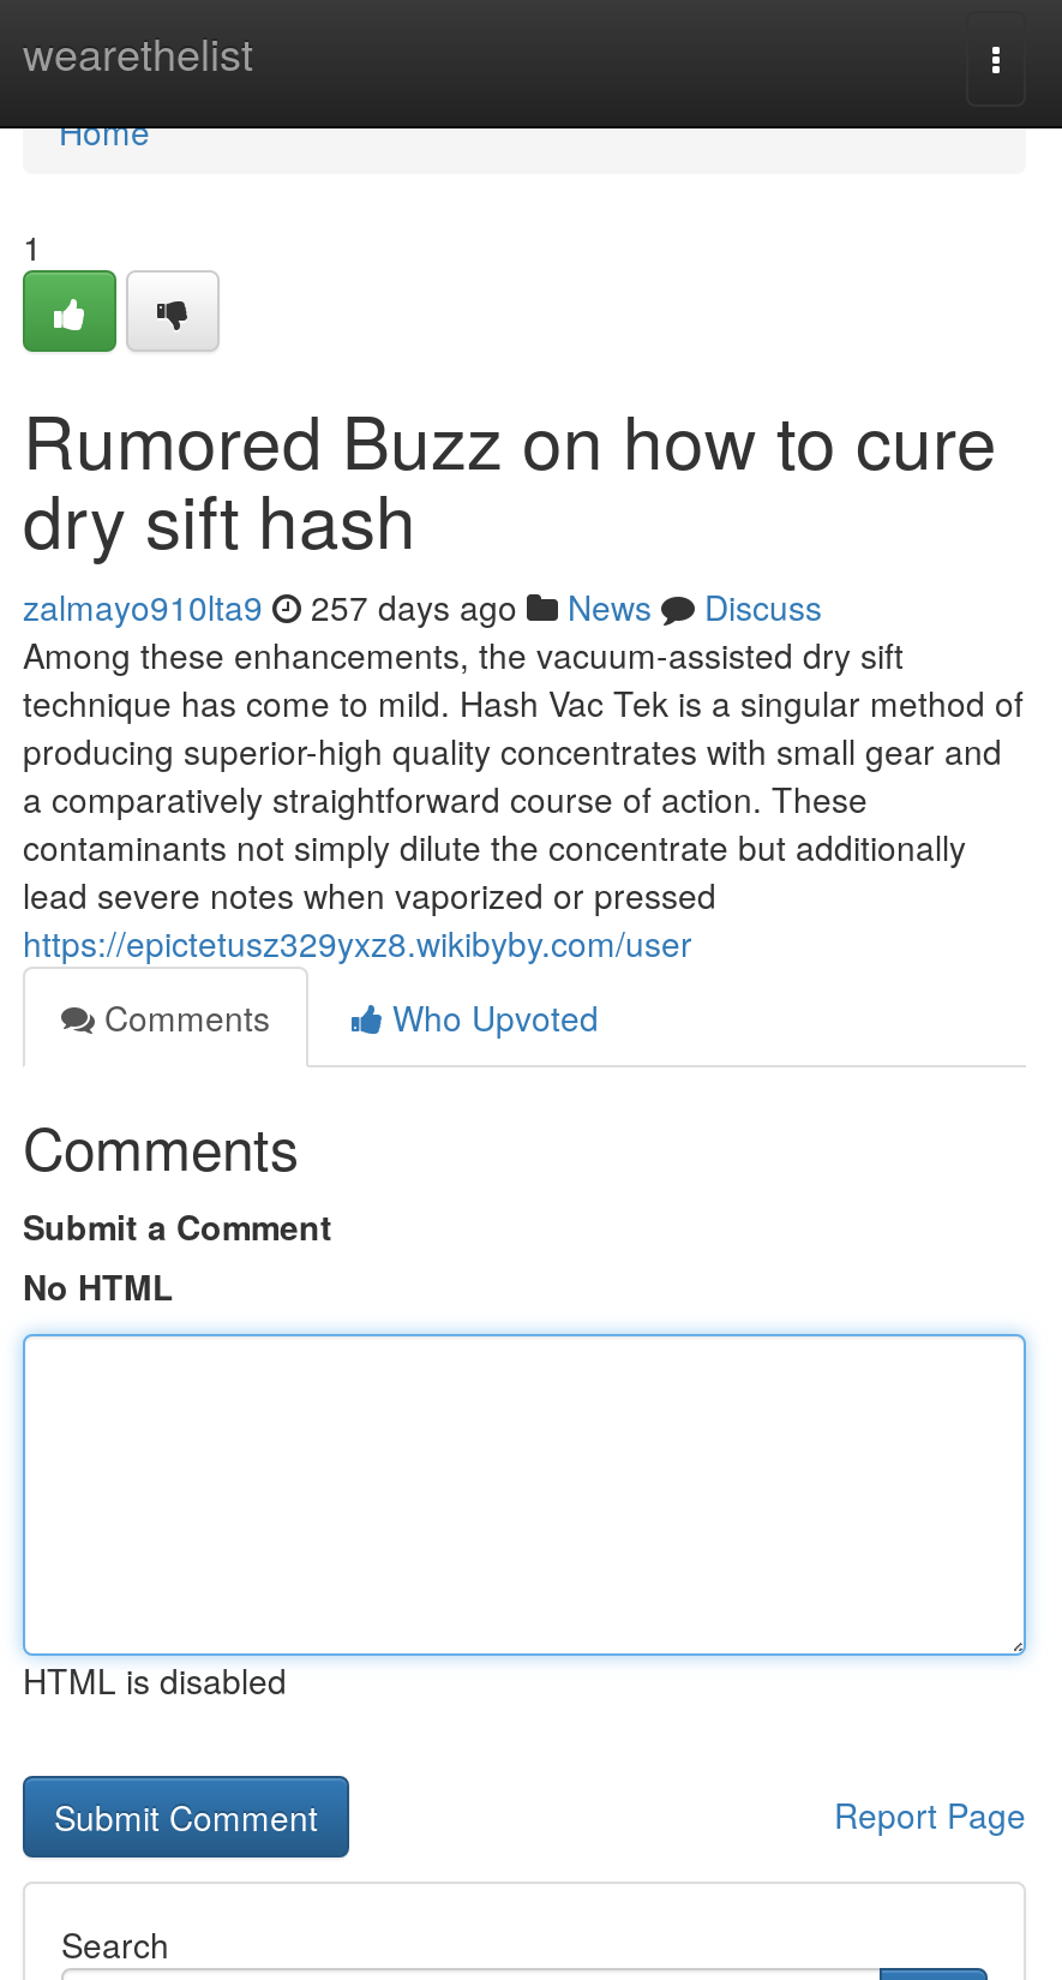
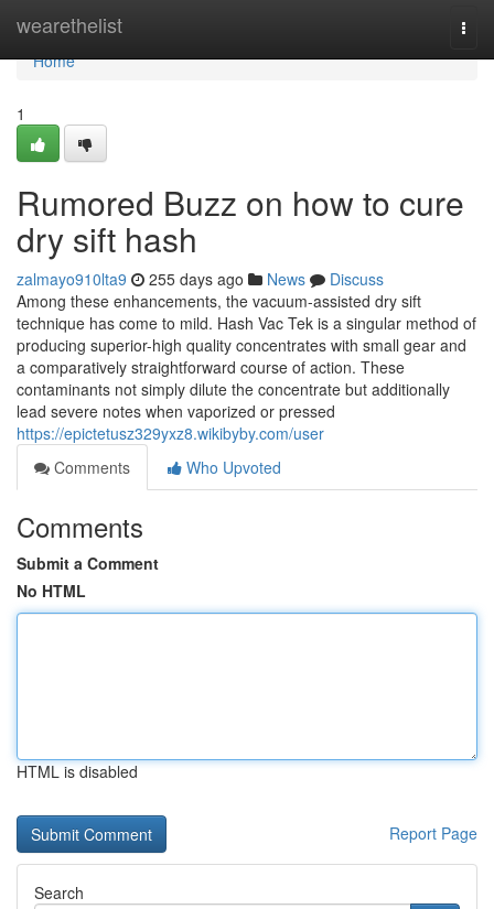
- zalmayo910lta9 257 days ago News Discuss
+ zalmayo910lta9 255 days ago News Discuss
